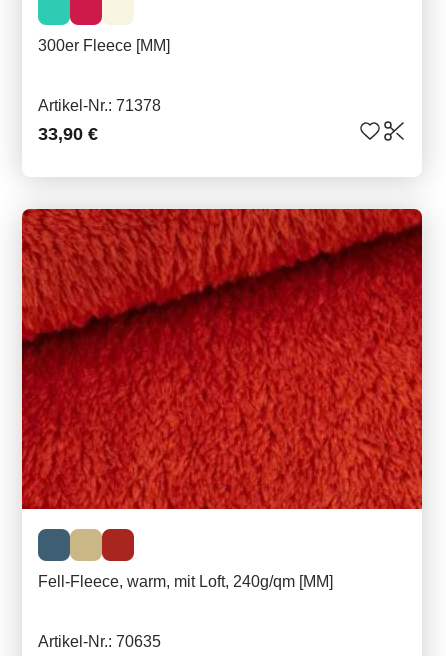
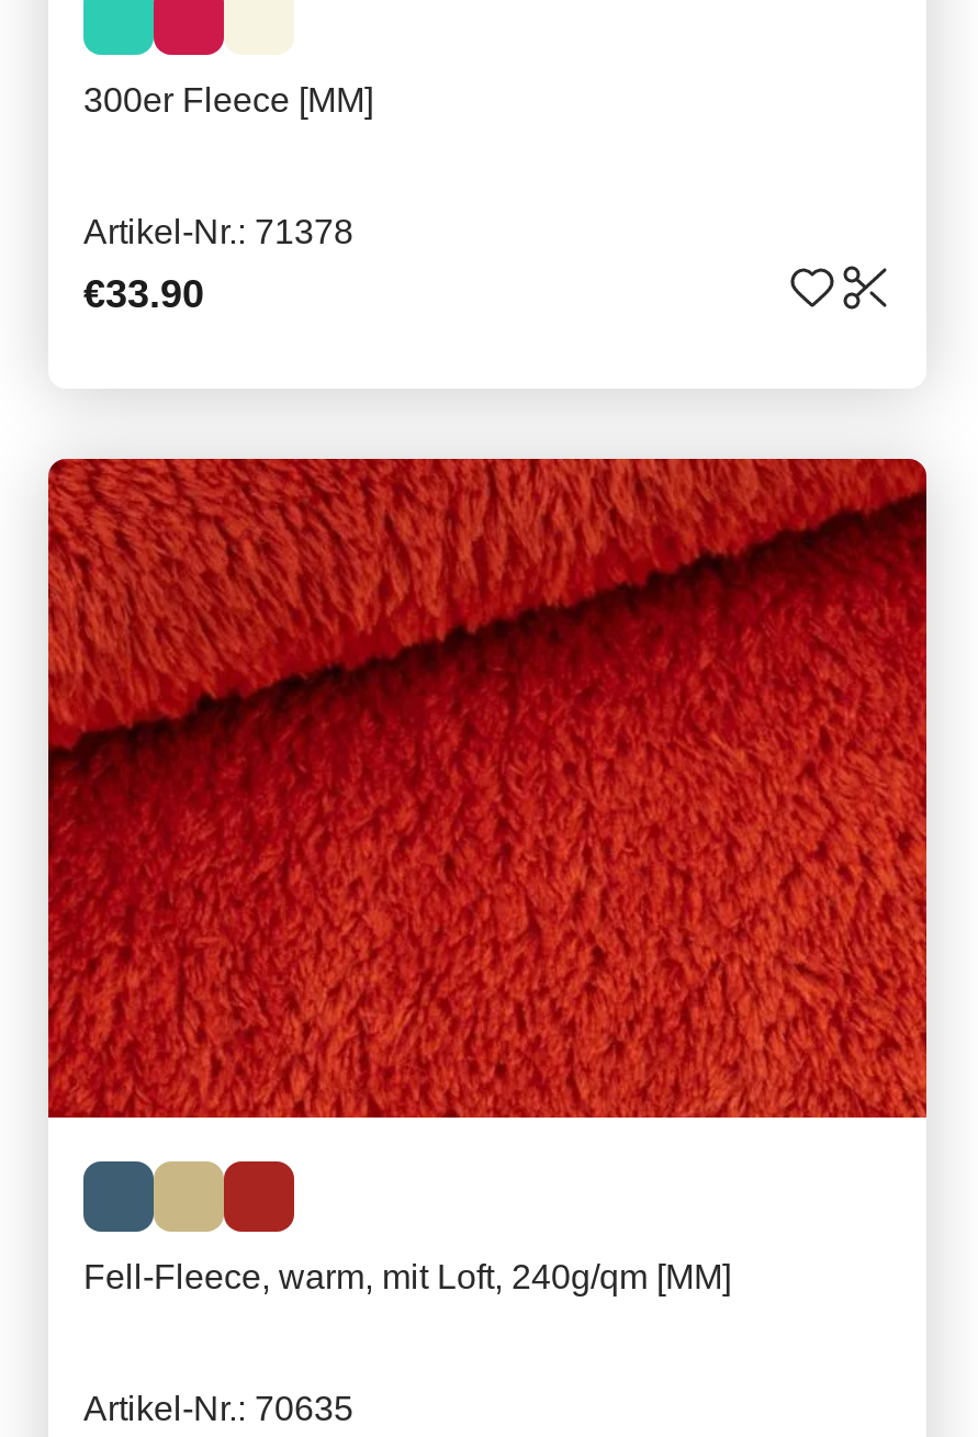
- 33,90 €
+ €33.90
